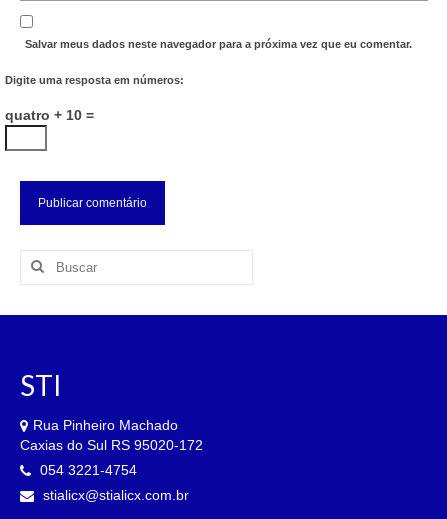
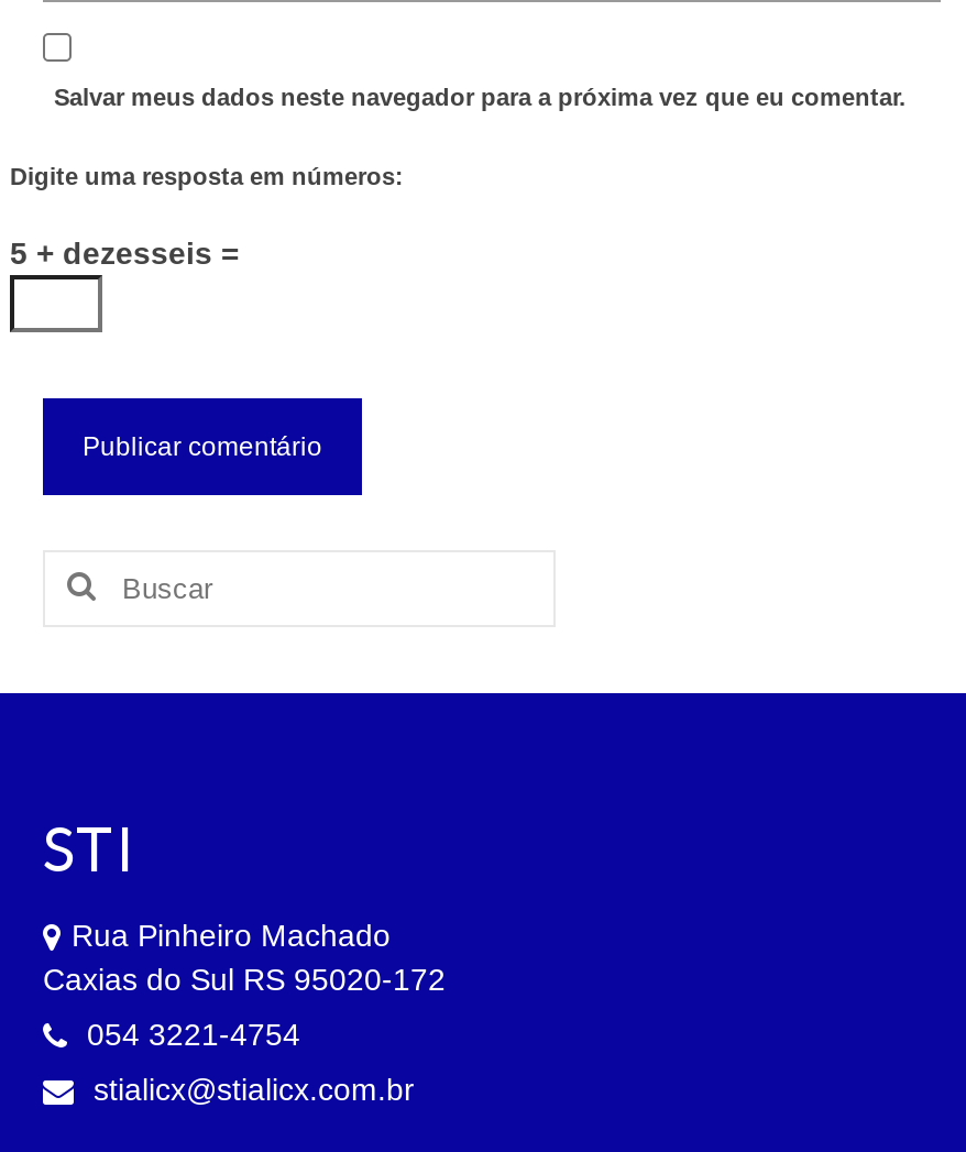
- quatro + 10 =
+ 5 + dezesseis =
